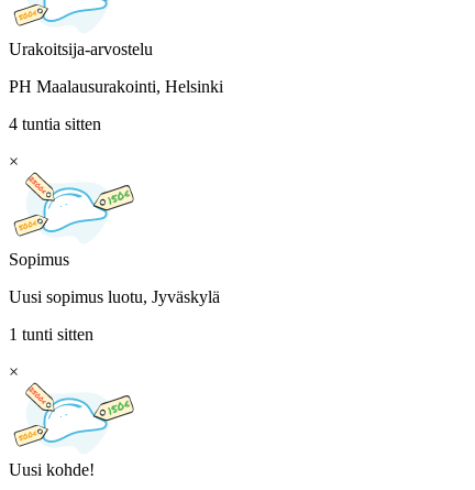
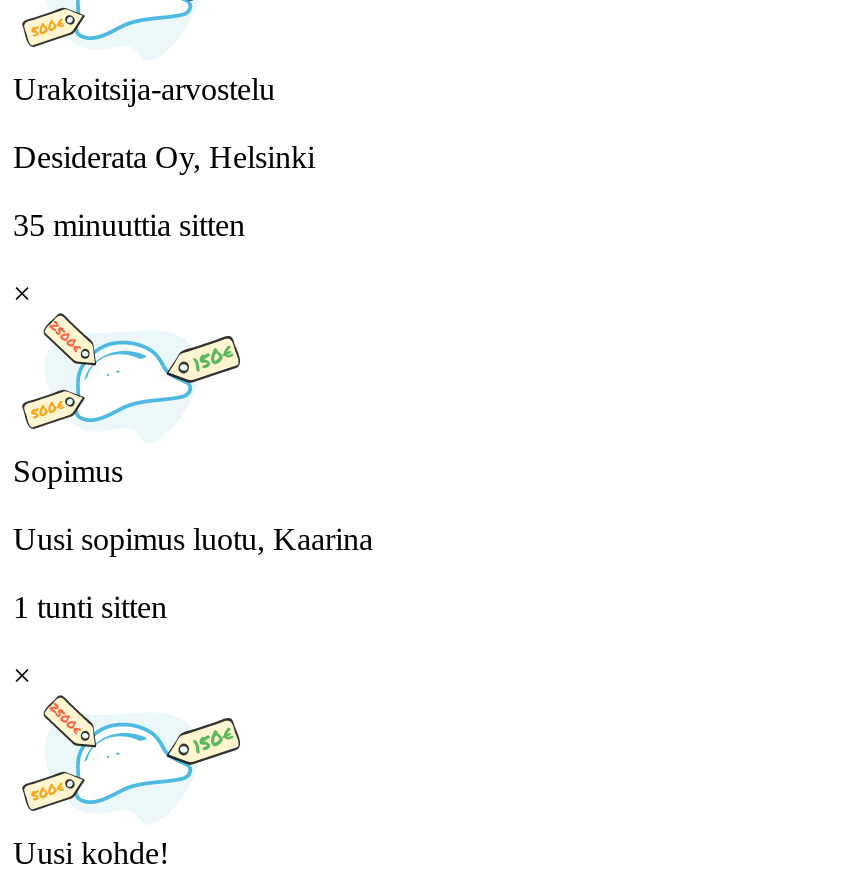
- PH Maalausurakointi, Helsinki
+ Desiderata Oy, Helsinki

- 4 tuntia sitten
+ 35 minuuttia sitten

- Uusi sopimus luotu, Jyväskylä
+ Uusi sopimus luotu, Kaarina
